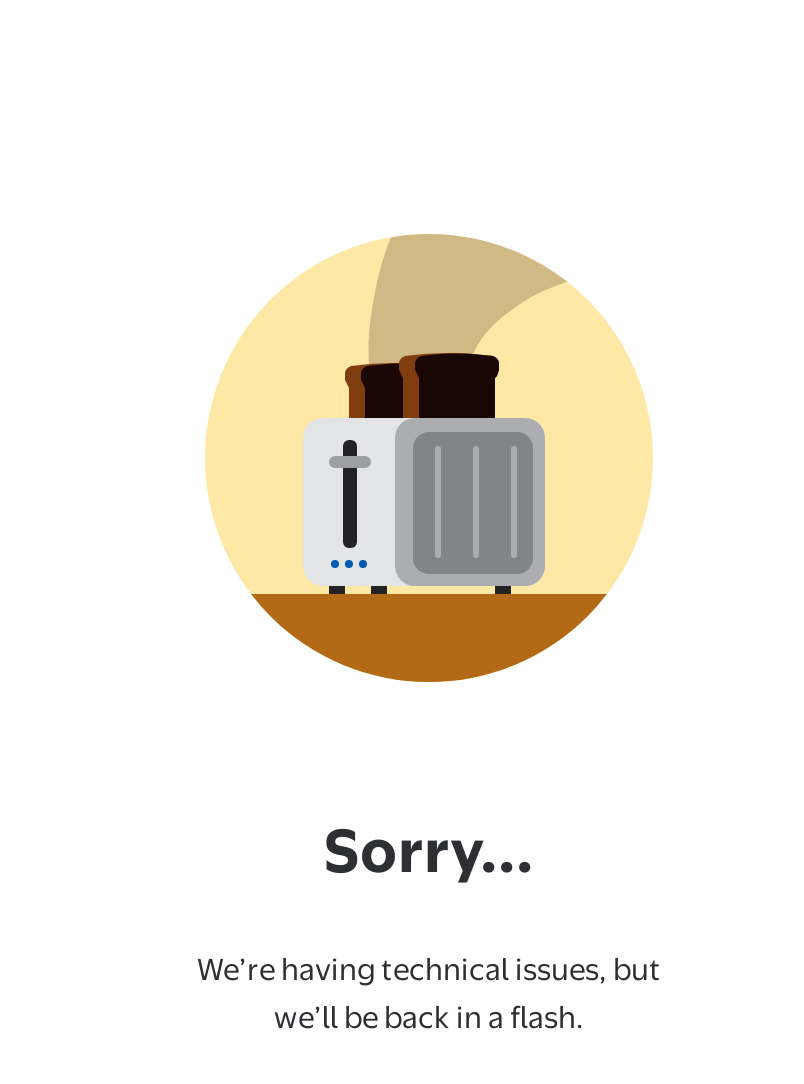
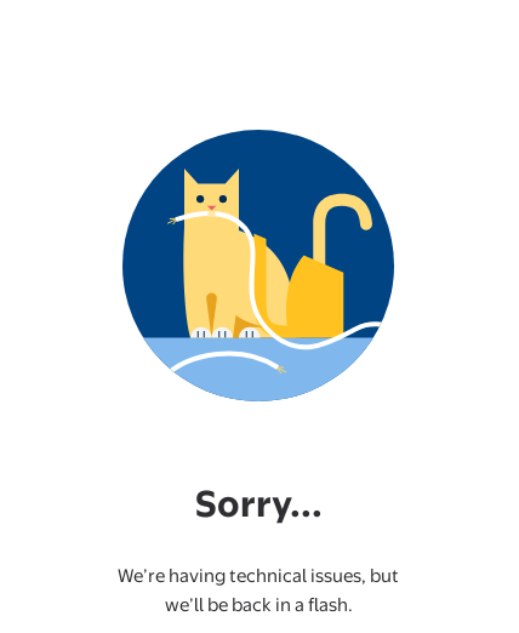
- [image]
+ [image]
